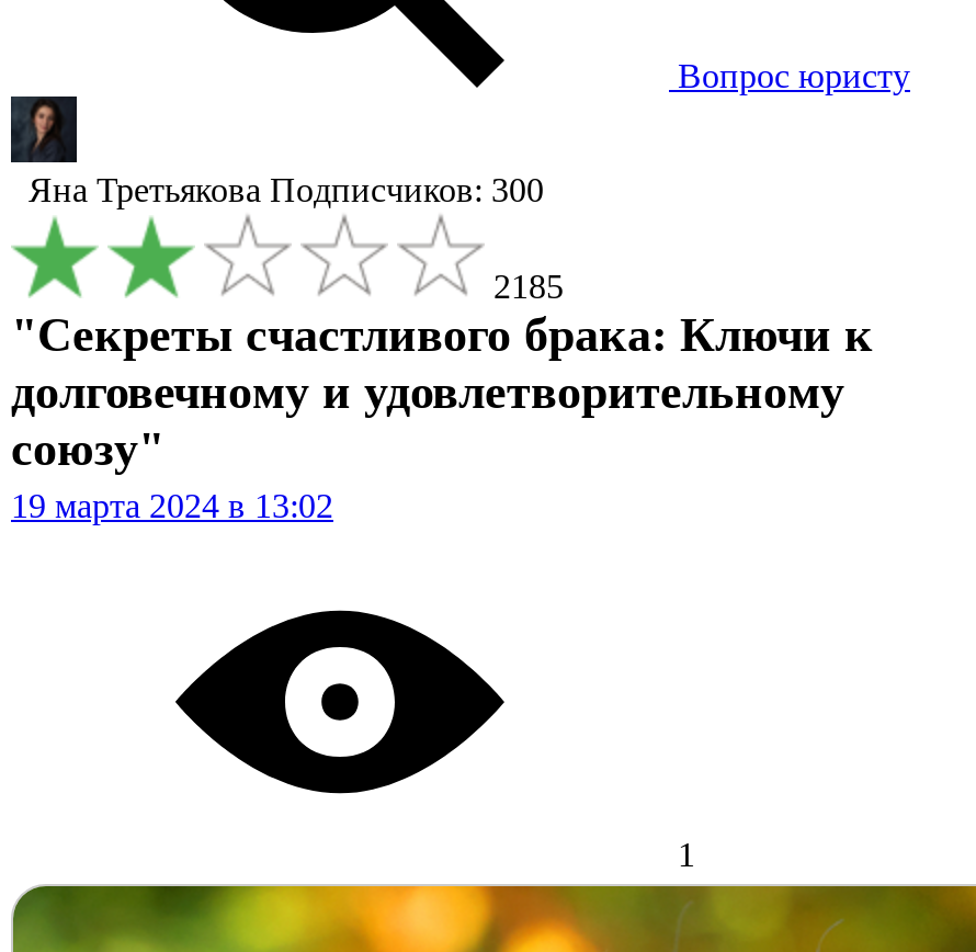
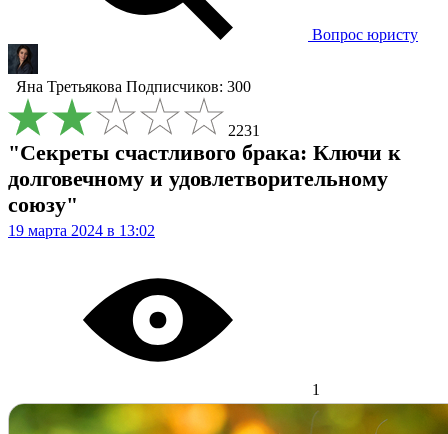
- 2185
+ 2231
